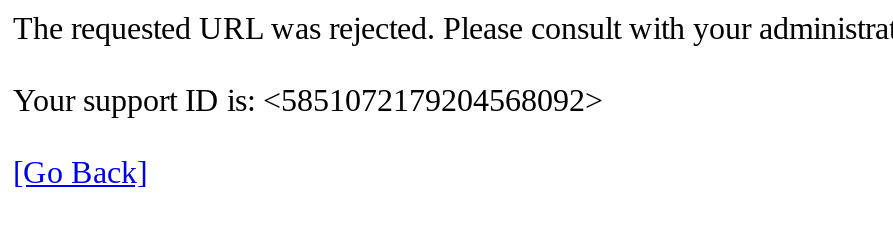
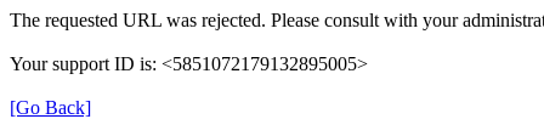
- Your support ID is: <5851072179204568092>
+ Your support ID is: <5851072179132895005>
